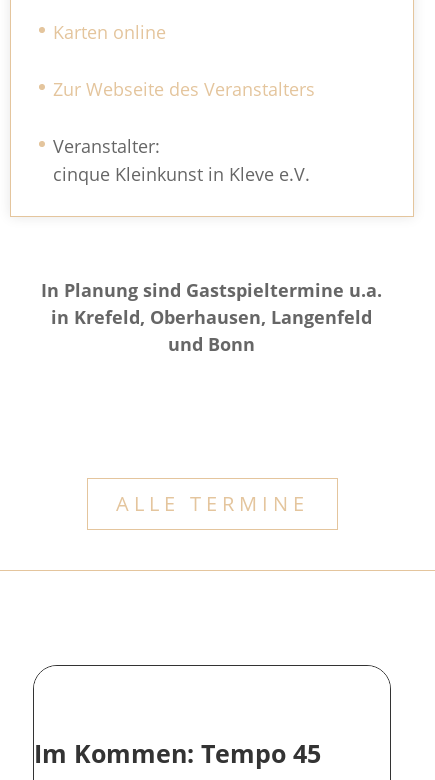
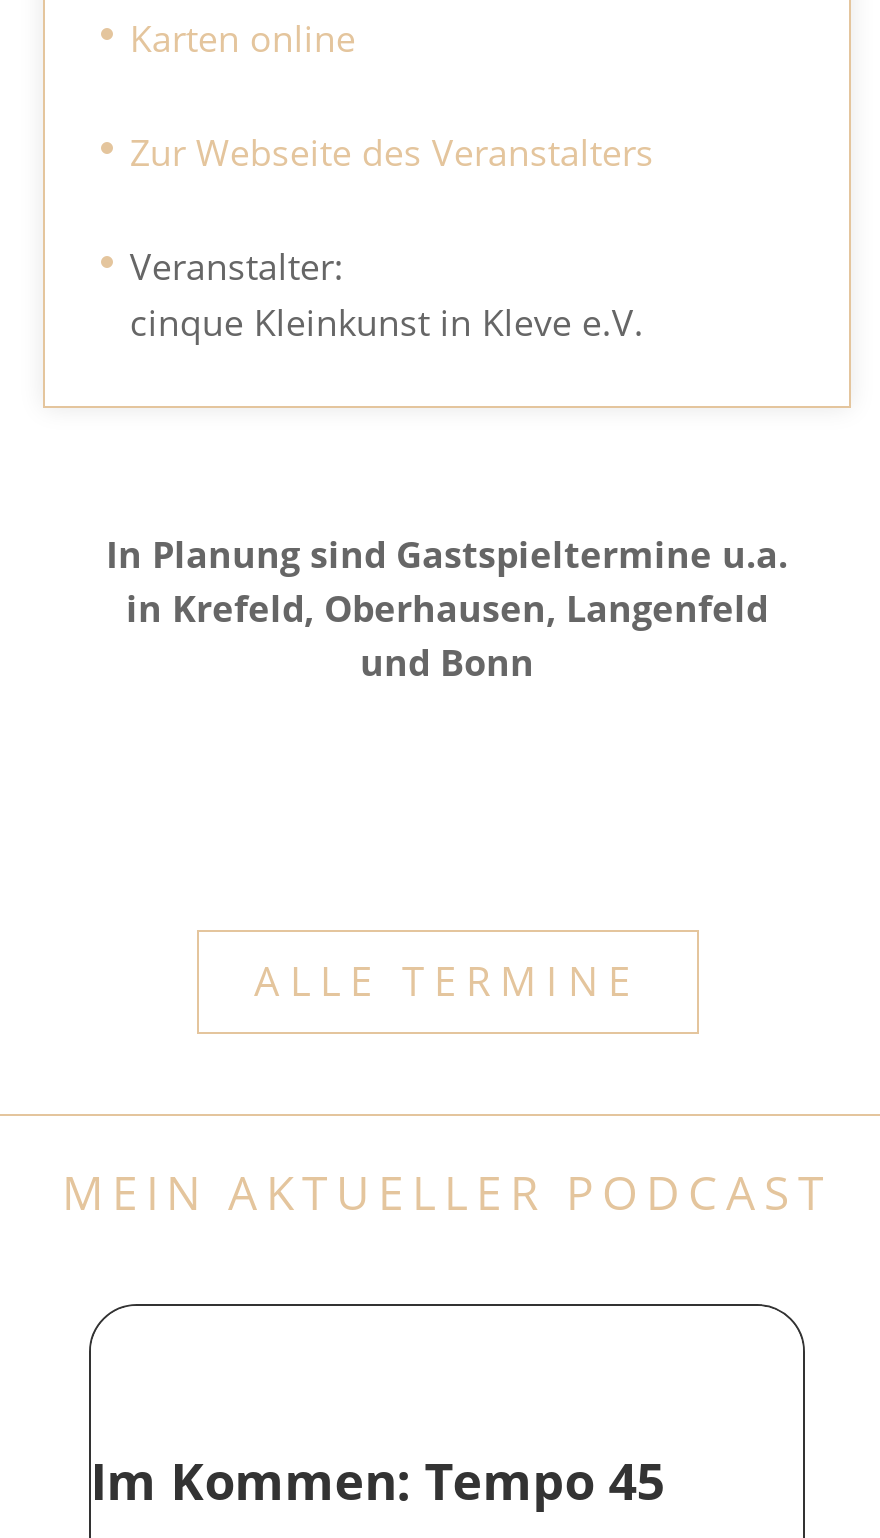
+ MEIN AKTUELLER PODCAST
